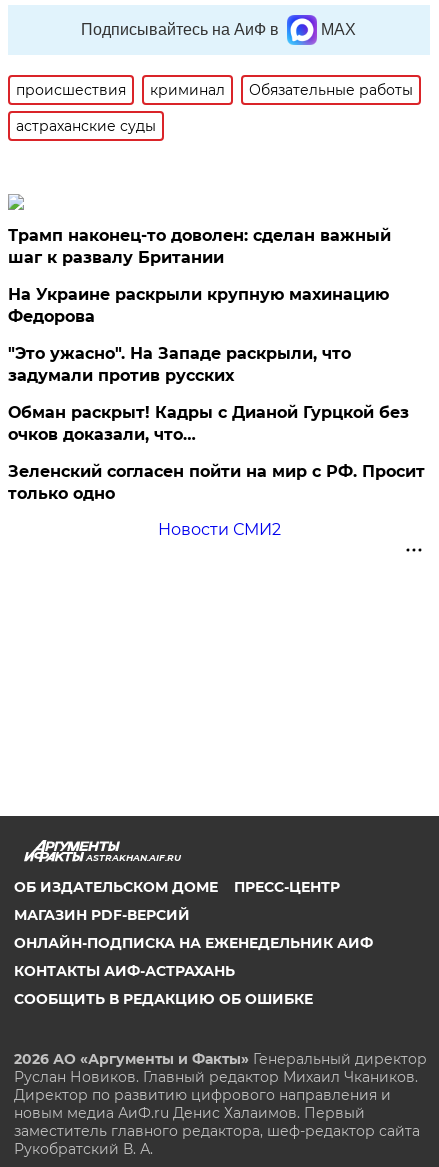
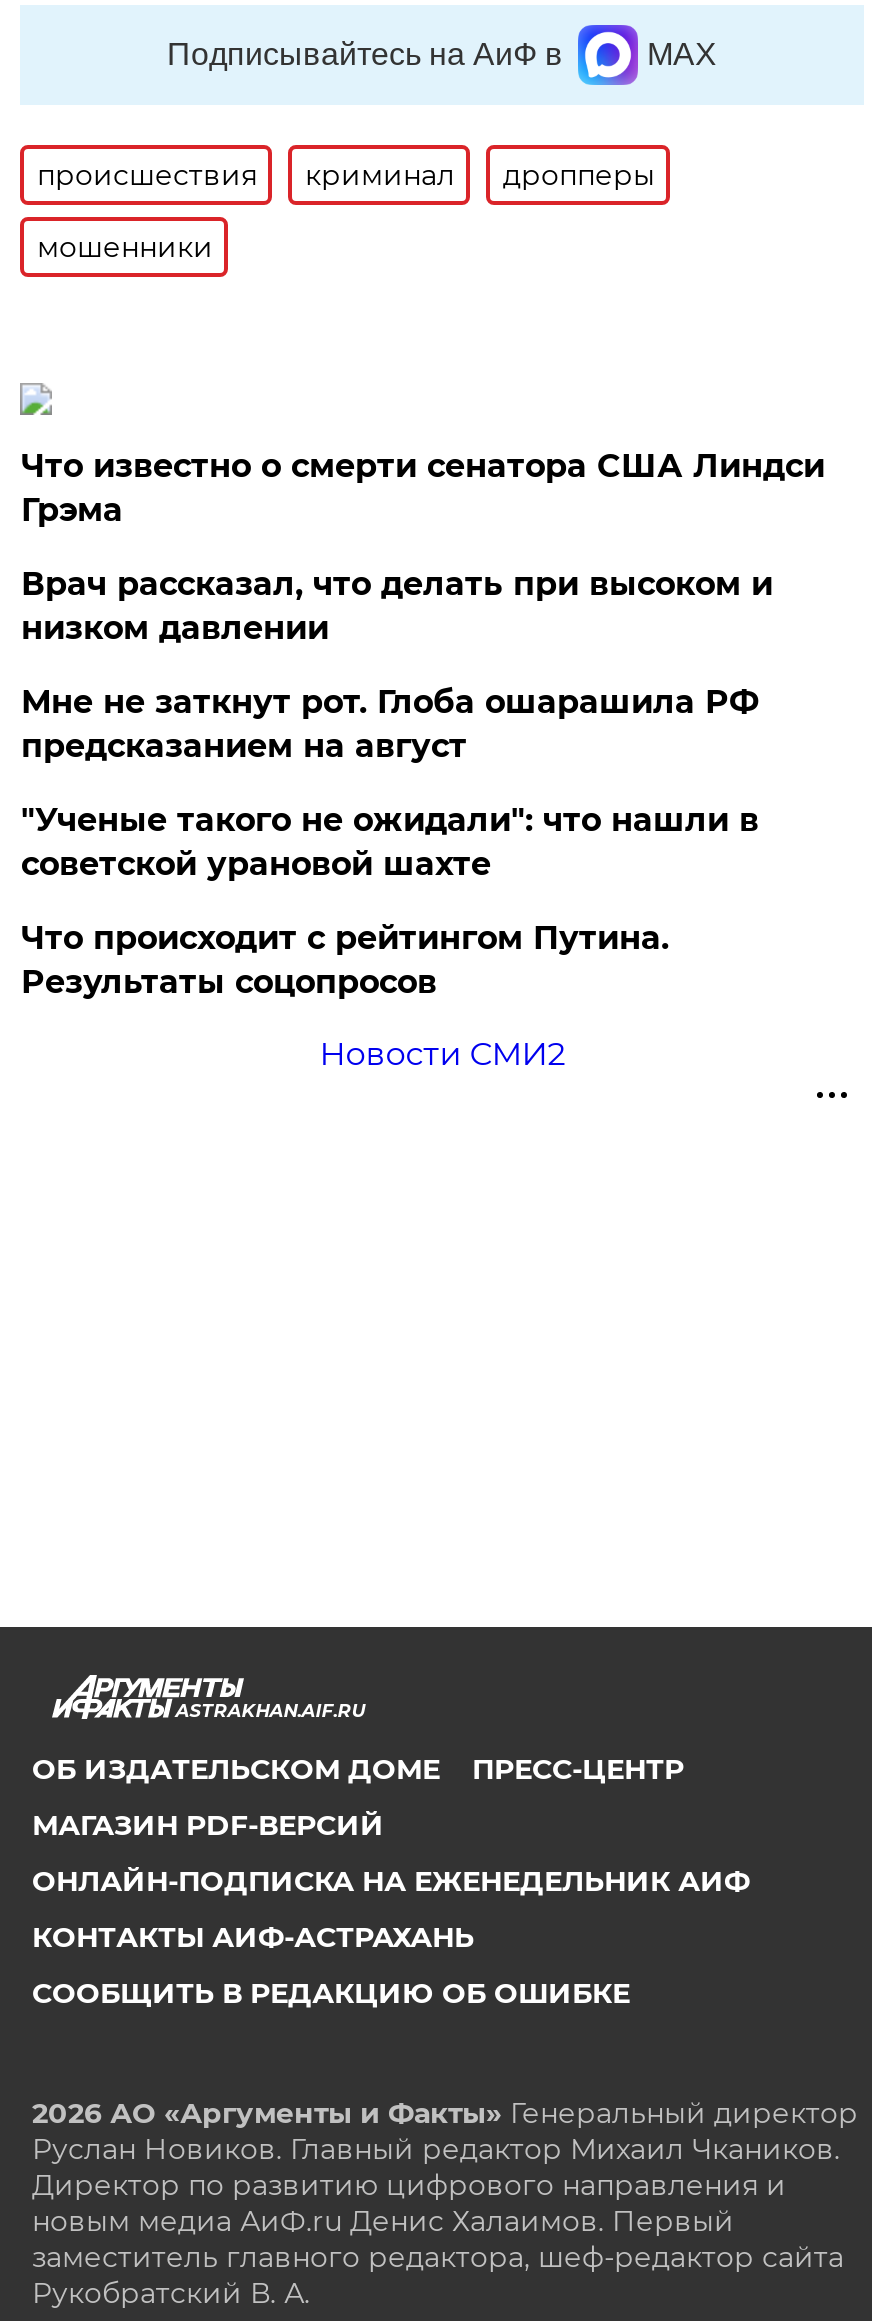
- Обязательные работы
+ дропперы

- астраханские суды
+ мошенники

- Трамп наконец-то доволен: сделан важный
- шаг к развалу Британии
+ Что известно о смерти сенатора США Линдси
+ Грэма

- На Украине раскрыли крупную махинацию
- Федорова
+ Врач рассказал, что делать при высоком и
+ низком давлении

- "Это ужасно". На Западе раскрыли, что
- задумали против русских
+ Мне не заткнут рот. Глоба ошарашила РФ
+ предсказанием на август

- Обман раскрыт! Кадры с Дианой Гурцкой без
- очков доказали, что…
+ "Ученые такого не ожидали": что нашли в
+ советской урановой шахте

- Зеленский согласен пойти на мир с РФ. Просит
- только одно
+ Что происходит с рейтингом Путина.
+ Результаты соцопросов
